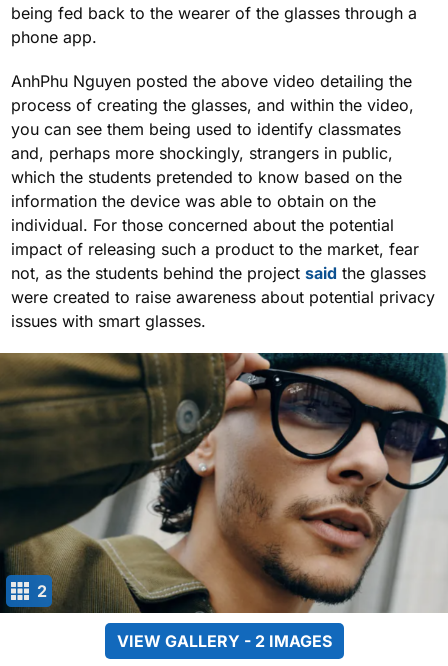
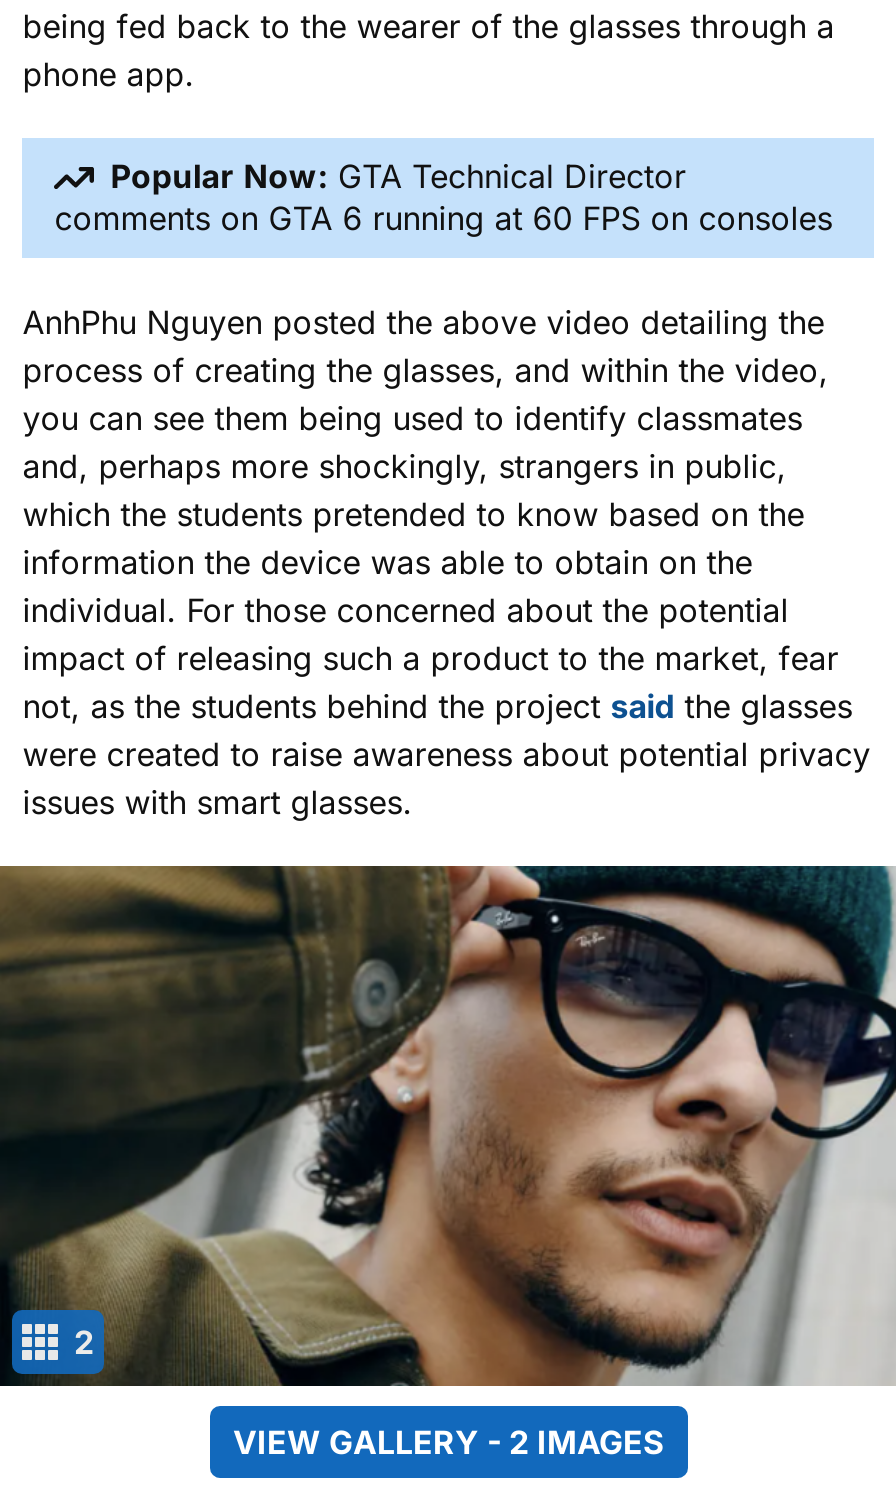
+ Popular Now: GTA Technical Director
+ comments on GTA 6 running at 60 FPS on consoles
